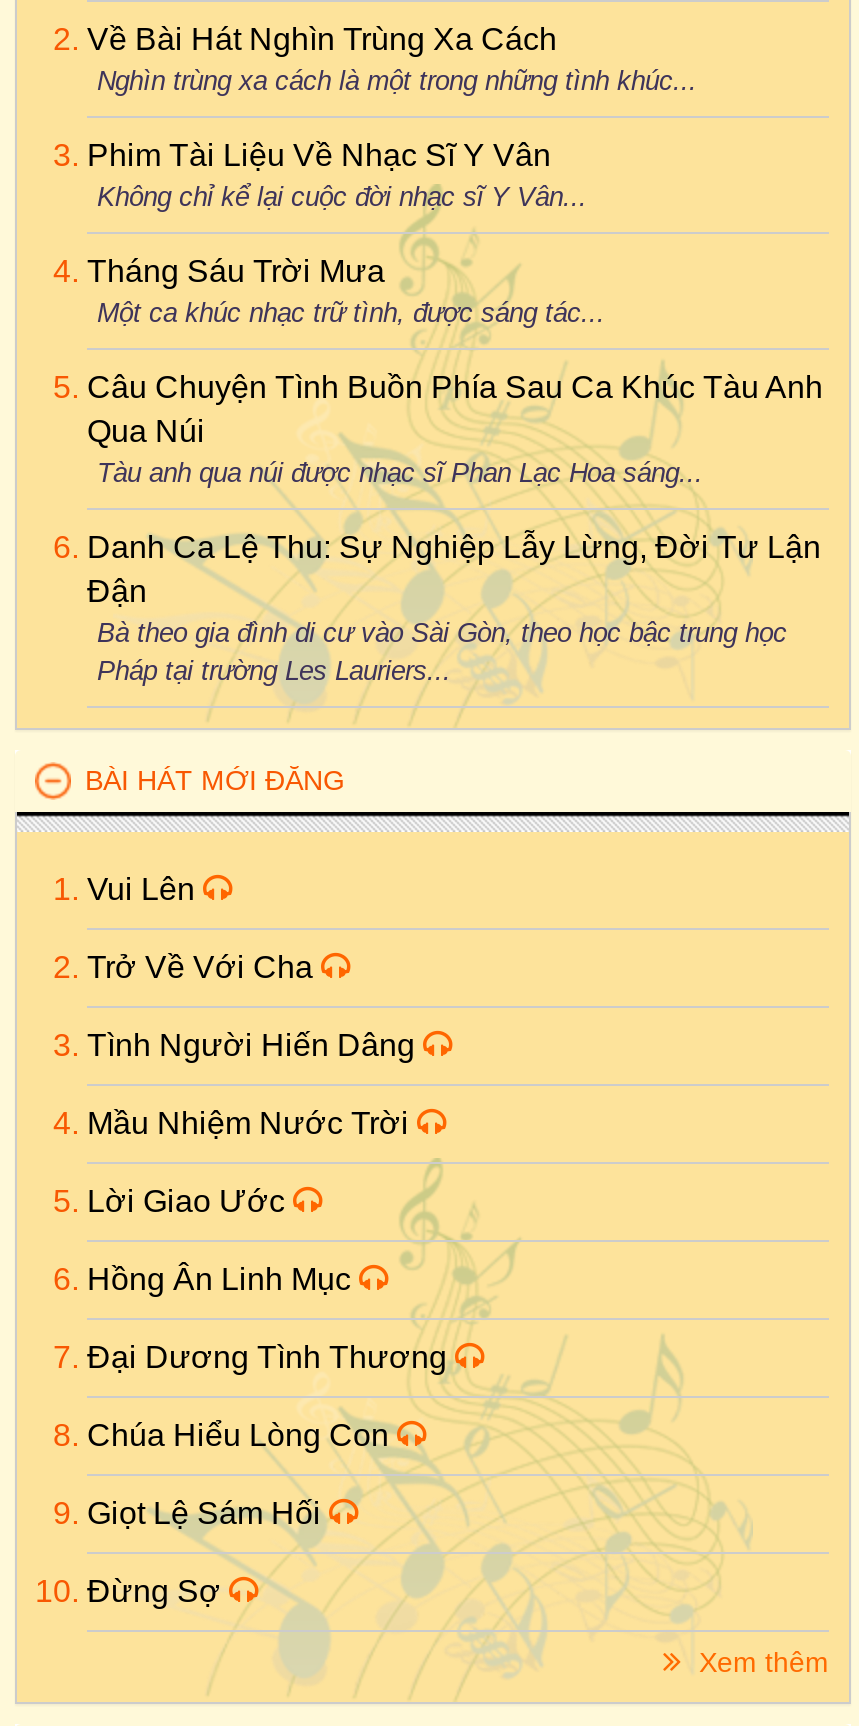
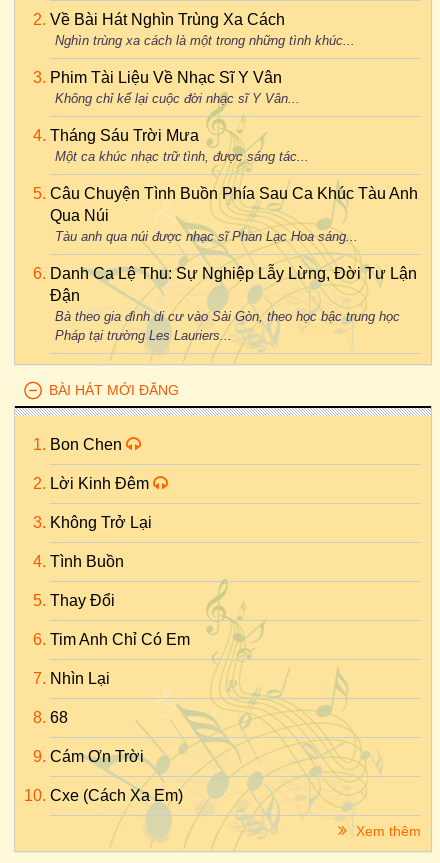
- Vui Lên
+ Bon Chen

- Trở Về Với Cha
+ Lời Kinh Đêm

- Tình Người Hiến Dâng
+ Không Trở Lại

- Mầu Nhiệm Nước Trời
+ Tình Buồn

- Lời Giao Ước
+ Thay Đổi

- Hồng Ân Linh Mục
+ Tim Anh Chỉ Có Em

- Đại Dương Tình Thương
+ Nhìn Lại

- Chúa Hiểu Lòng Con
+ 68

- Giọt Lệ Sám Hối
+ Cám Ơn Trời

- Đừng Sợ
+ Cxe (Cách Xa Em)
